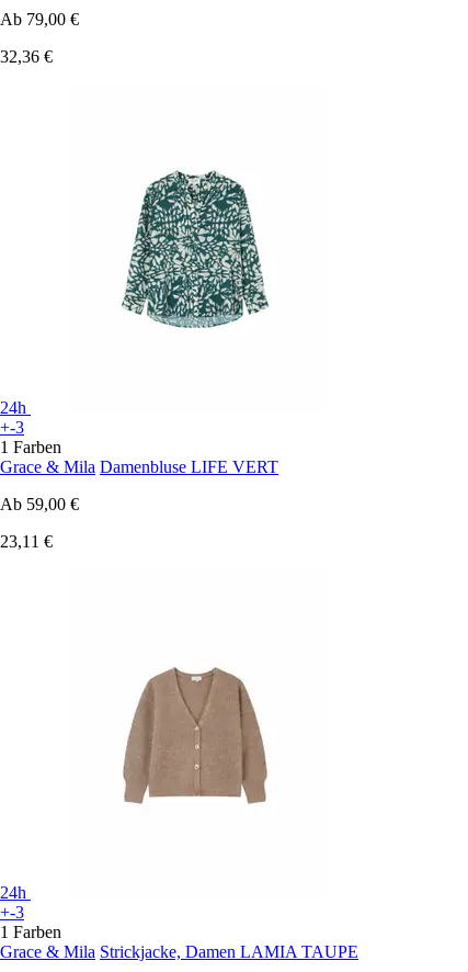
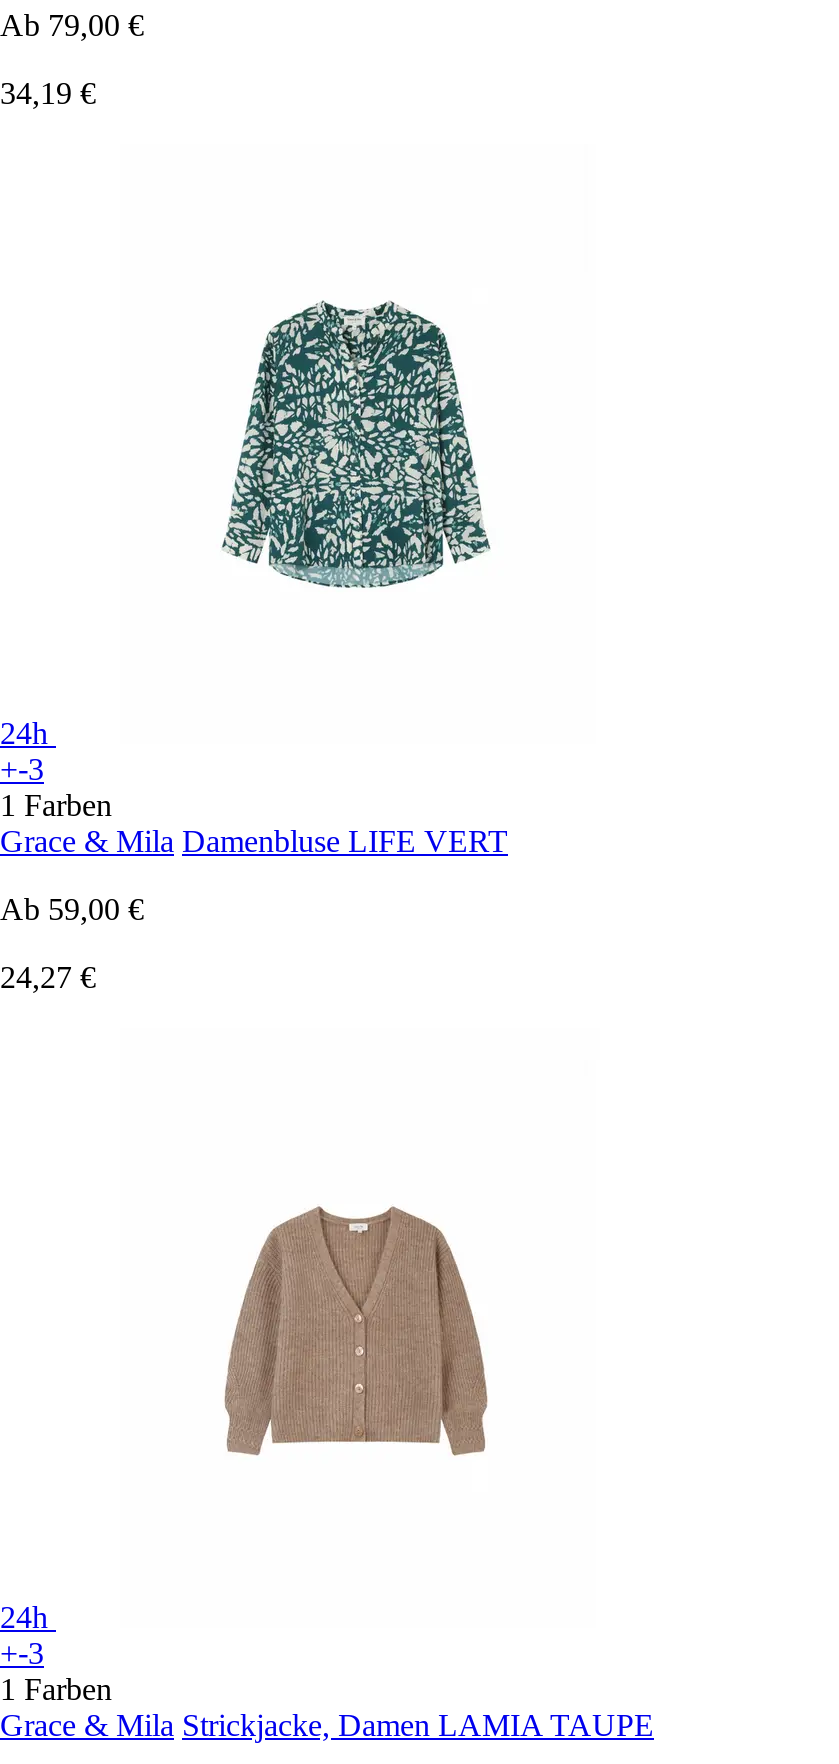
- 32,36 €
+ 34,19 €

- 23,11 €
+ 24,27 €
